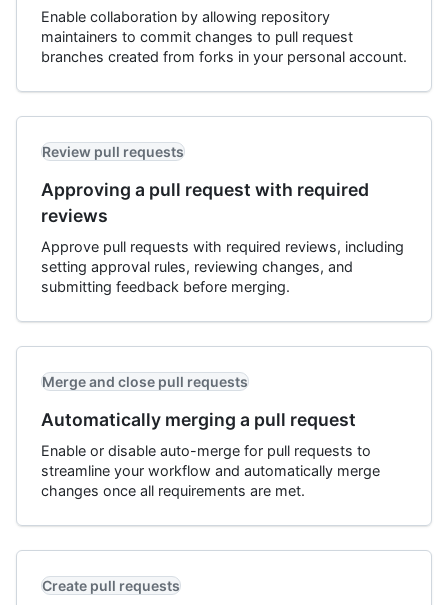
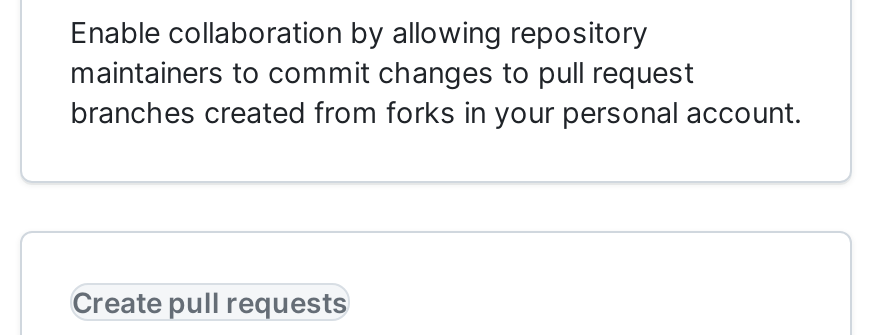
- Review pull requests
- Approving a pull request with required
- reviews
- Approve pull requests with required reviews, including
- setting approval rules, reviewing changes, and
- submitting feedback before merging.

- Merge and close pull requests
- Automatically merging a pull request
- Enable or disable auto-merge for pull requests to
- streamline your workflow and automatically merge
- changes once all requirements are met.
